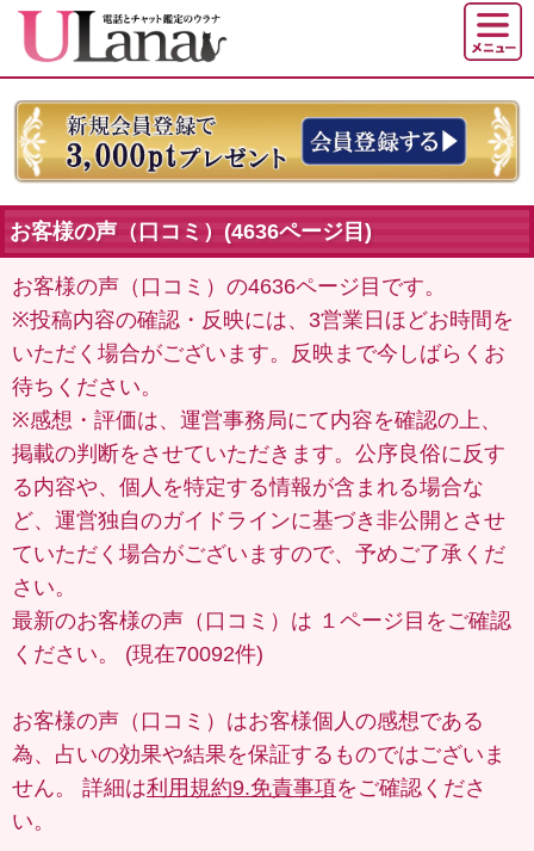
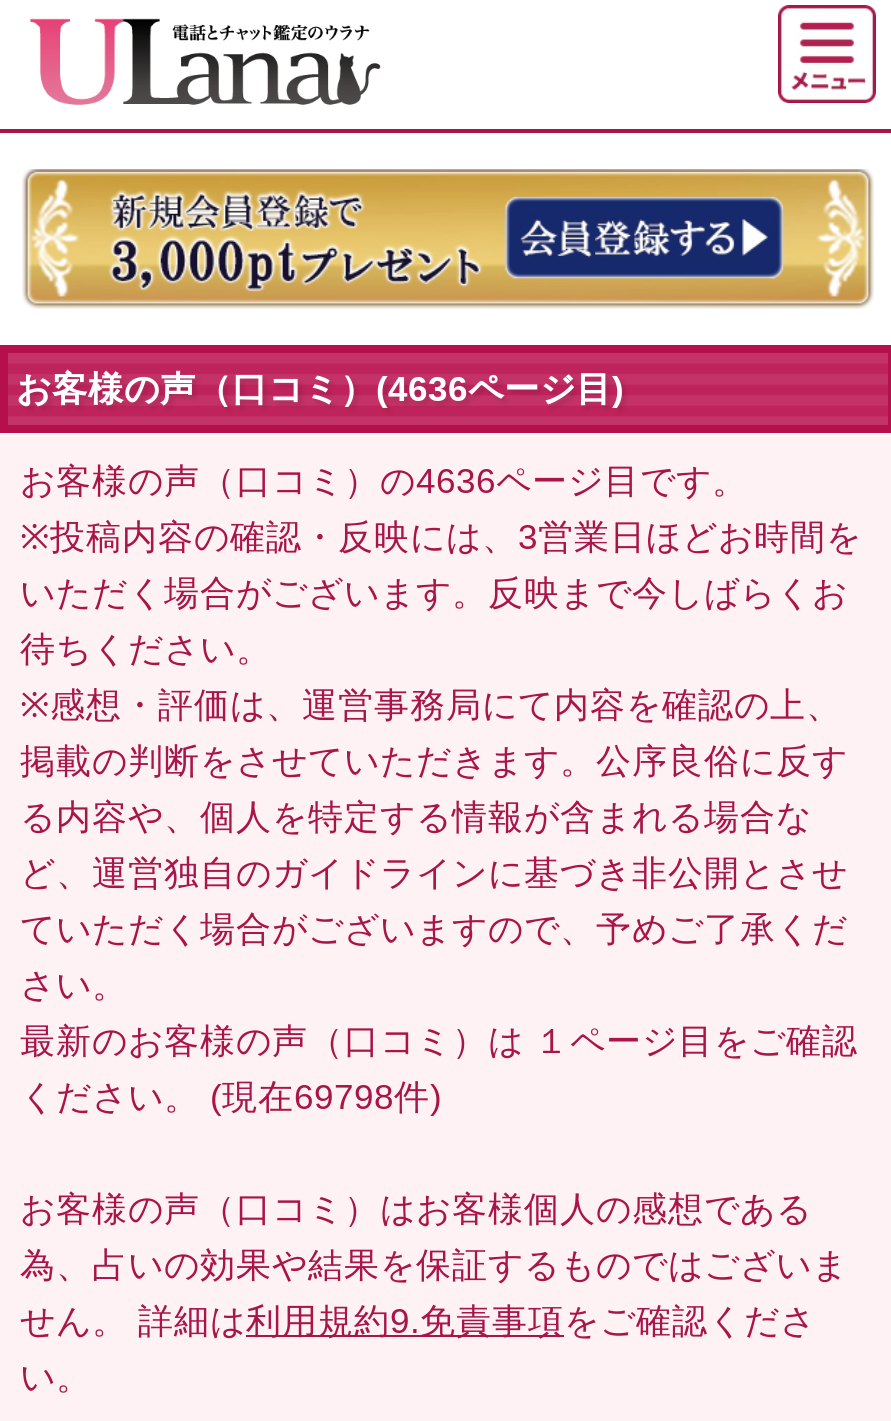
- ください。 (現在70092件)
+ ください。 (現在69798件)
